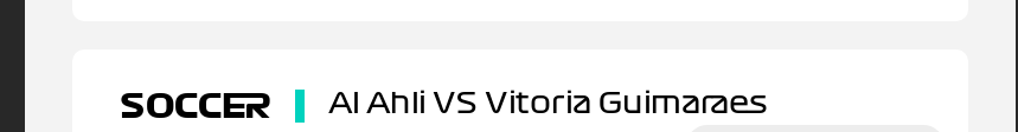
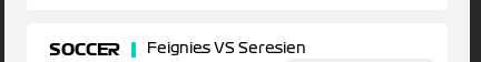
- Al Ahli VS Vitoria Guimaraes
+ Feignies VS Seresien
